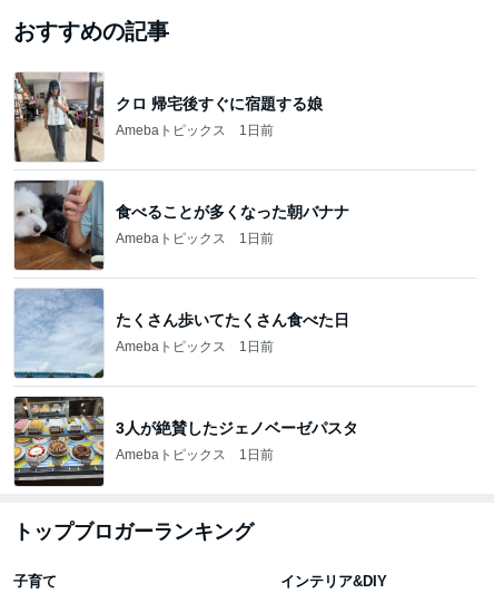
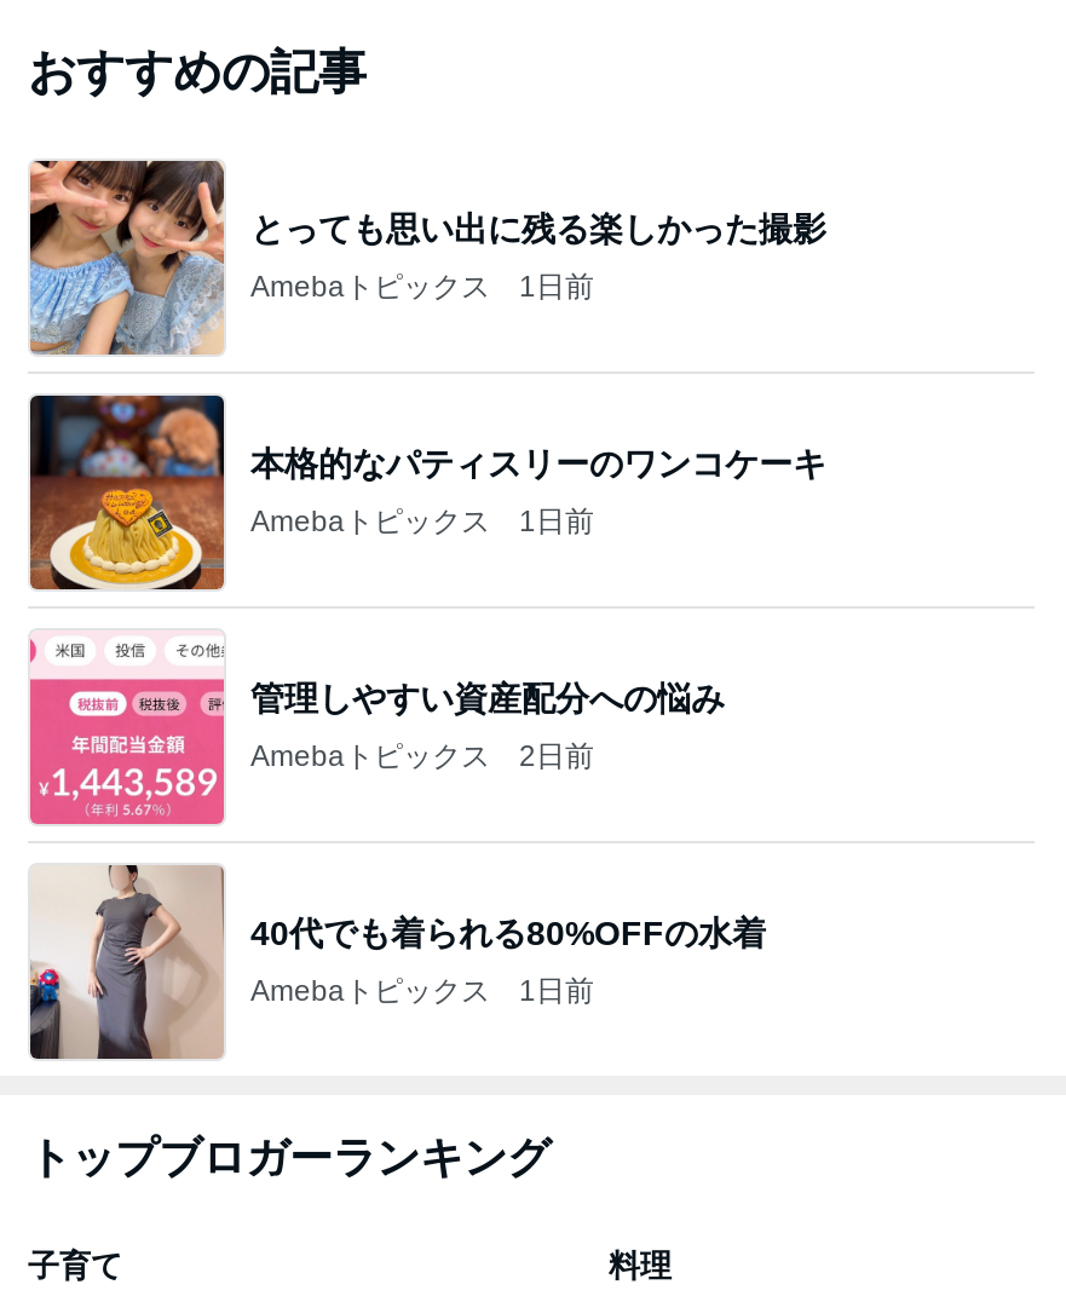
- [image]
- クロ 帰宅後すぐに宿題する娘
+ [image]
+ とっても思い出に残る楽しかった撮影

- [image]
- 食べることが多くなった朝バナナ
+ [image]
+ 本格的なパティスリーのワンコケーキ

- [image]
- たくさん歩いてたくさん食べた日
+ [image]
+ 管理しやすい資産配分への悩み

- Amebaトピックス 1日前
+ Amebaトピックス 2日前

- [image]
- 3人が絶賛したジェノベーゼパスタ
+ [image]
+ 40代でも着られる80%OFFの水着

- インテリア&DIY
+ 料理
